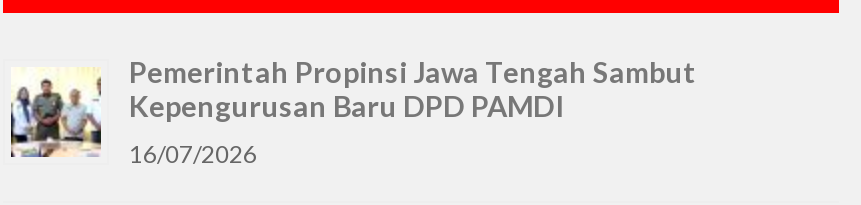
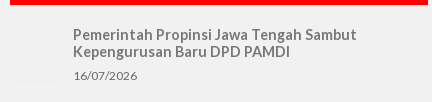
- [image]
